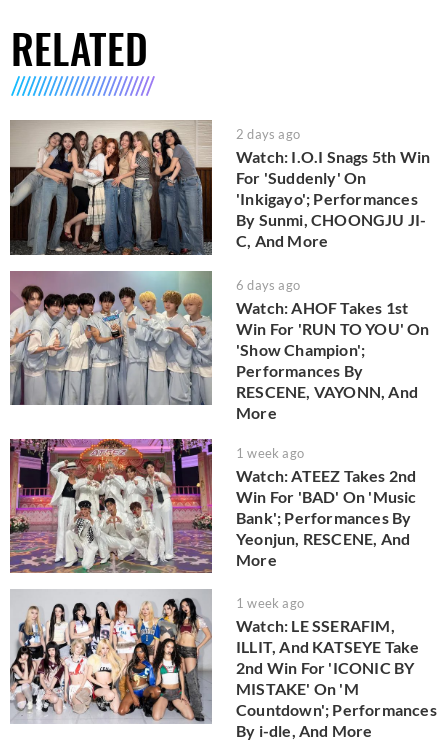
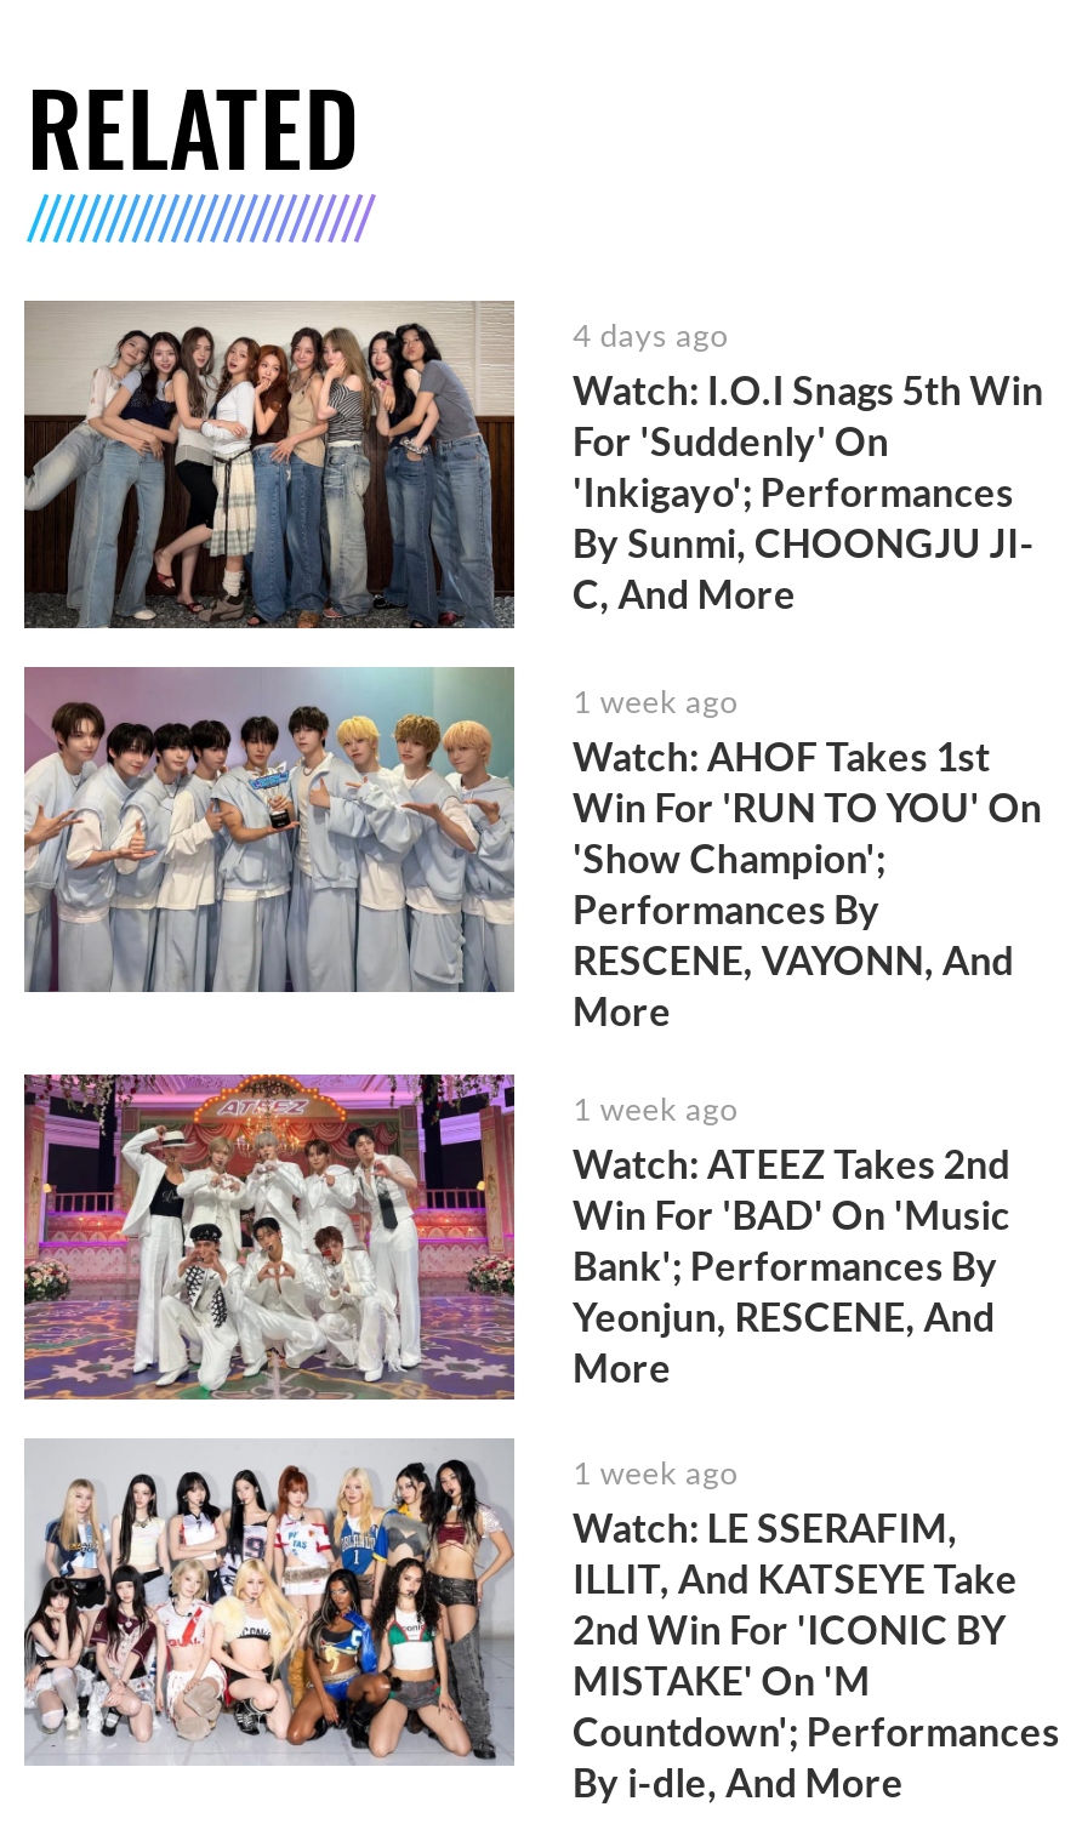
- 2 days ago
+ 4 days ago

- 6 days ago
+ 1 week ago
